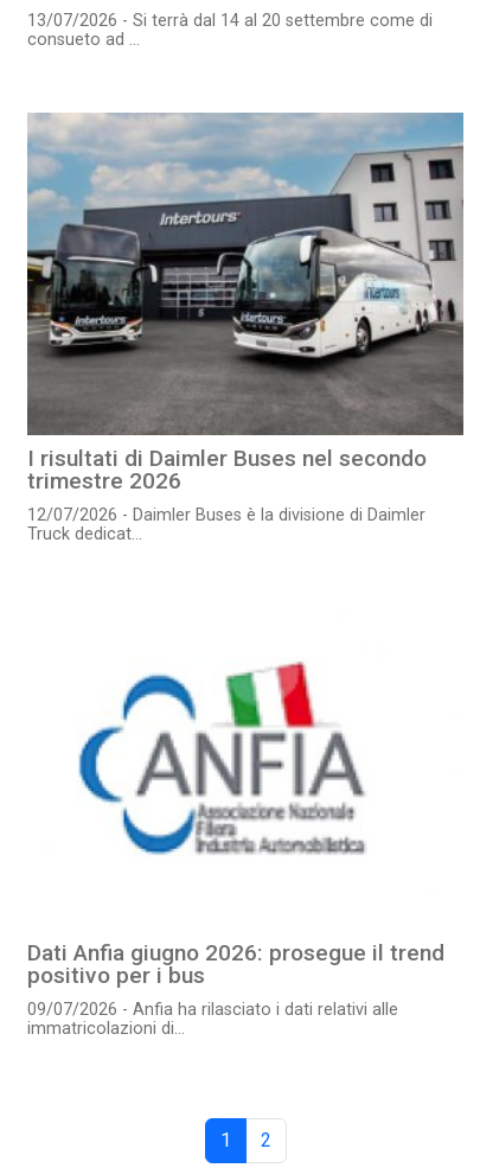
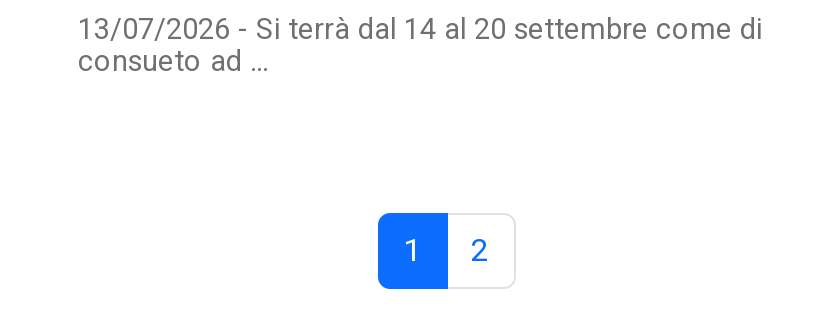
- [image]
- I risultati di Daimler Buses nel secondo
- trimestre 2026
- 12/07/2026 - Daimler Buses è la divisione di Daimler
- Truck dedicat...

- [image]

- Dati Anfia giugno 2026: prosegue il trend
- positivo per i bus
- 09/07/2026 - Anfia ha rilasciato i dati relativi alle
- immatricolazioni di...
